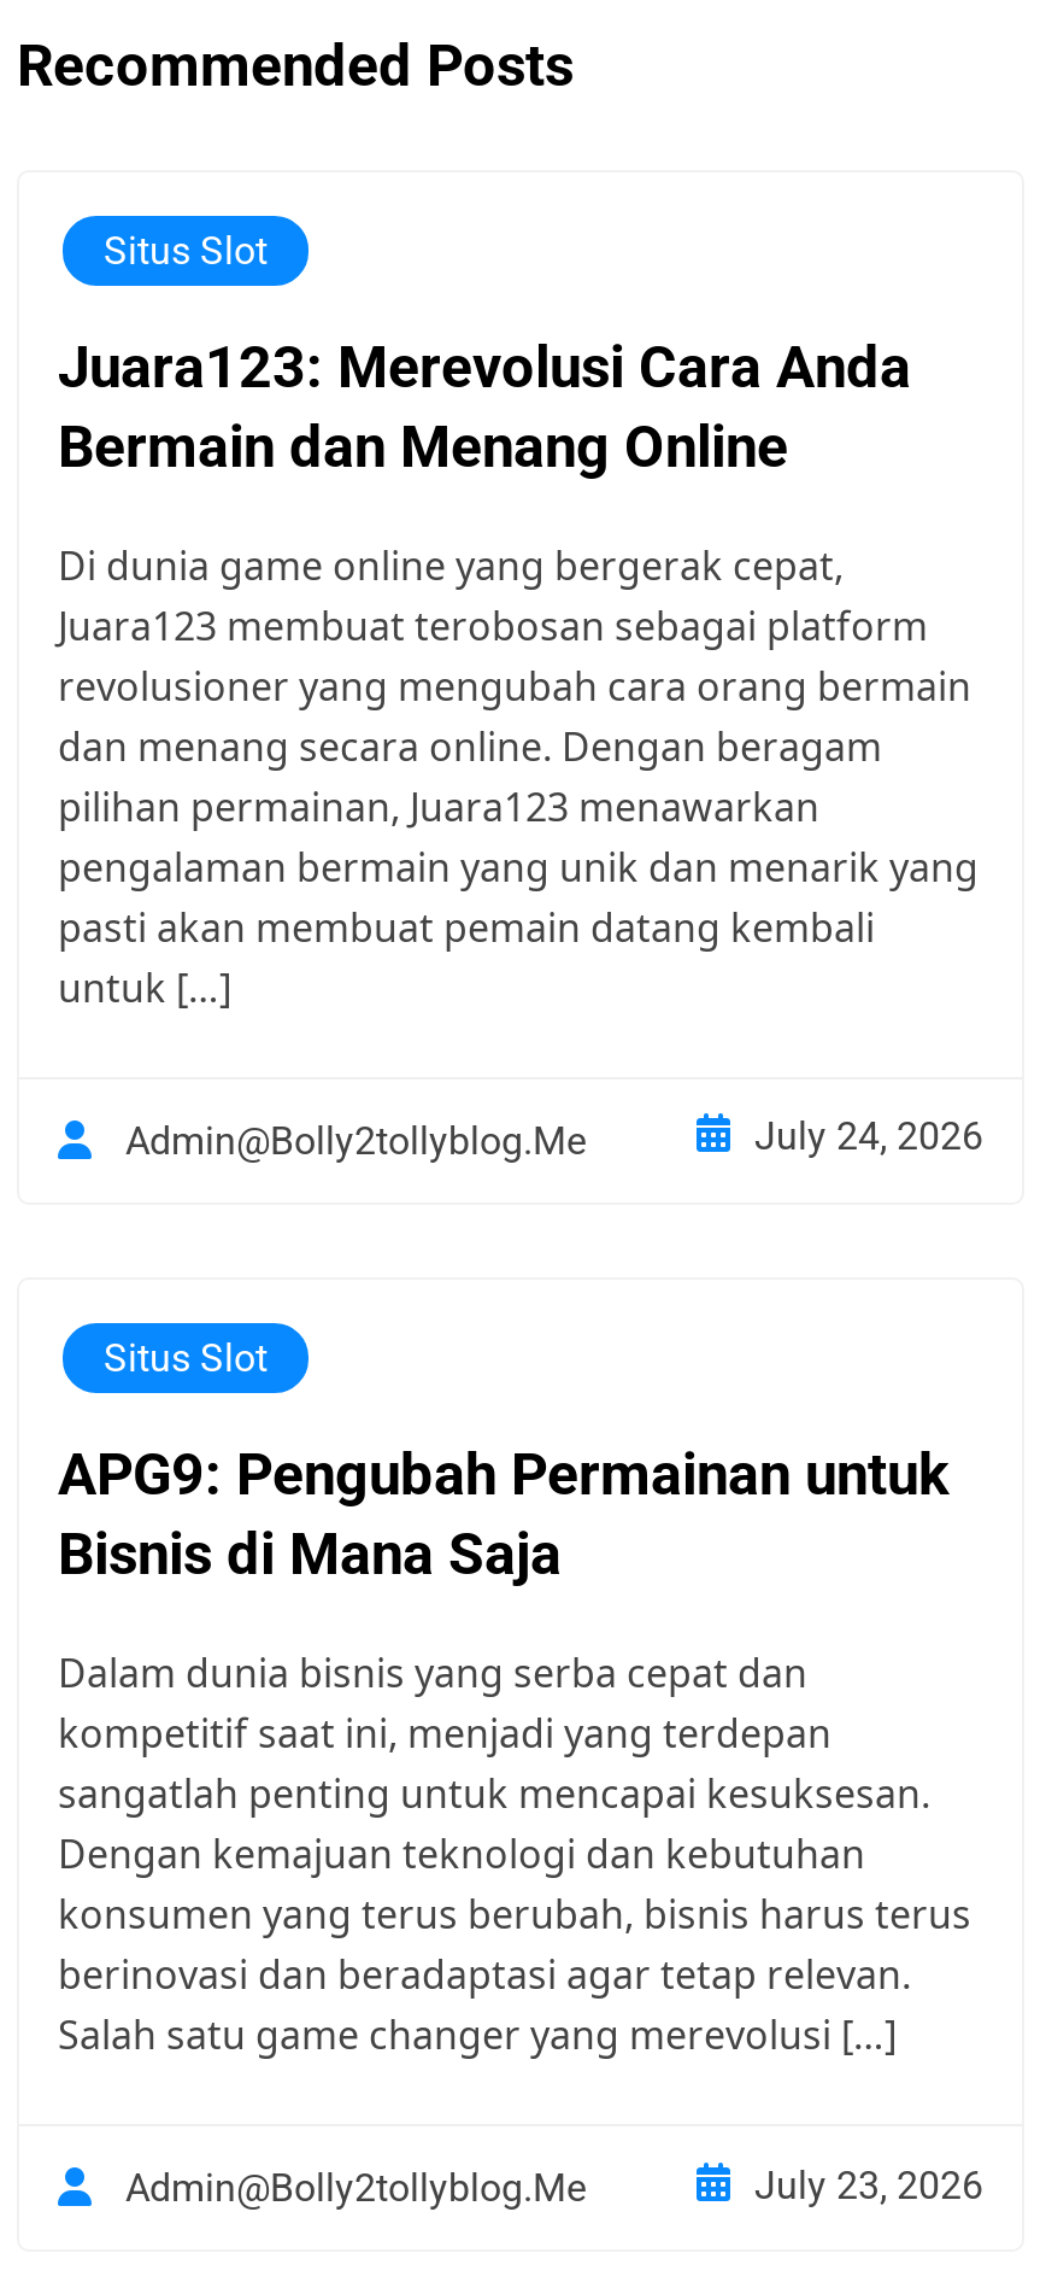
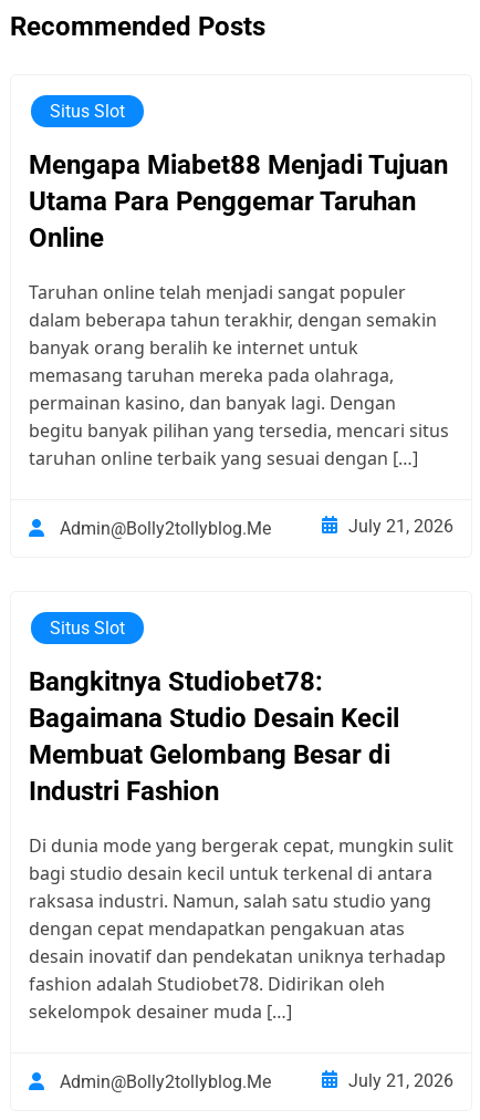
- Juara123: Merevolusi Cara Anda
- Bermain dan Menang Online
+ Mengapa Miabet88 Menjadi Tujuan
+ Utama Para Penggemar Taruhan
+ Online

- Di dunia game online yang bergerak cepat,
- Juara123 membuat terobosan sebagai platform
- revolusioner yang mengubah cara orang bermain
- dan menang secara online. Dengan beragam
- pilihan permainan, Juara123 menawarkan
- pengalaman bermain yang unik dan menarik yang
- pasti akan membuat pemain datang kembali
- untuk […]
+ Taruhan online telah menjadi sangat populer
+ dalam beberapa tahun terakhir, dengan semakin
+ banyak orang beralih ke internet untuk
+ memasang taruhan mereka pada olahraga,
+ permainan kasino, dan banyak lagi. Dengan
+ begitu banyak pilihan yang tersedia, mencari situs
+ taruhan online terbaik yang sesuai dengan […]

- July 24, 2026
+ July 21, 2026

- APG9: Pengubah Permainan untuk
- Bisnis di Mana Saja
+ Bangkitnya Studiobet78:
+ Bagaimana Studio Desain Kecil
+ Membuat Gelombang Besar di
+ Industri Fashion

- Dalam dunia bisnis yang serba cepat dan
- kompetitif saat ini, menjadi yang terdepan
- sangatlah penting untuk mencapai kesuksesan.
- Dengan kemajuan teknologi dan kebutuhan
- konsumen yang terus berubah, bisnis harus terus
- berinovasi dan beradaptasi agar tetap relevan.
- Salah satu game changer yang merevolusi […]
+ Di dunia mode yang bergerak cepat, mungkin sulit
+ bagi studio desain kecil untuk terkenal di antara
+ raksasa industri. Namun, salah satu studio yang
+ dengan cepat mendapatkan pengakuan atas
+ desain inovatif dan pendekatan uniknya terhadap
+ fashion adalah Studiobet78. Didirikan oleh
+ sekelompok desainer muda […]

- July 23, 2026
+ July 21, 2026
